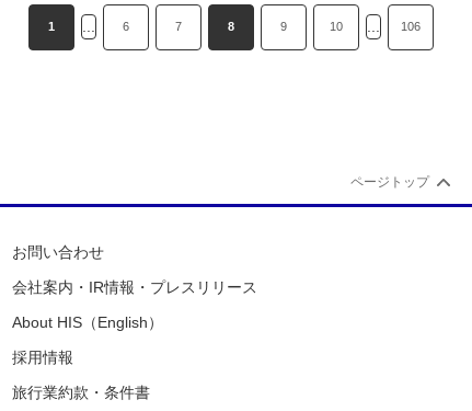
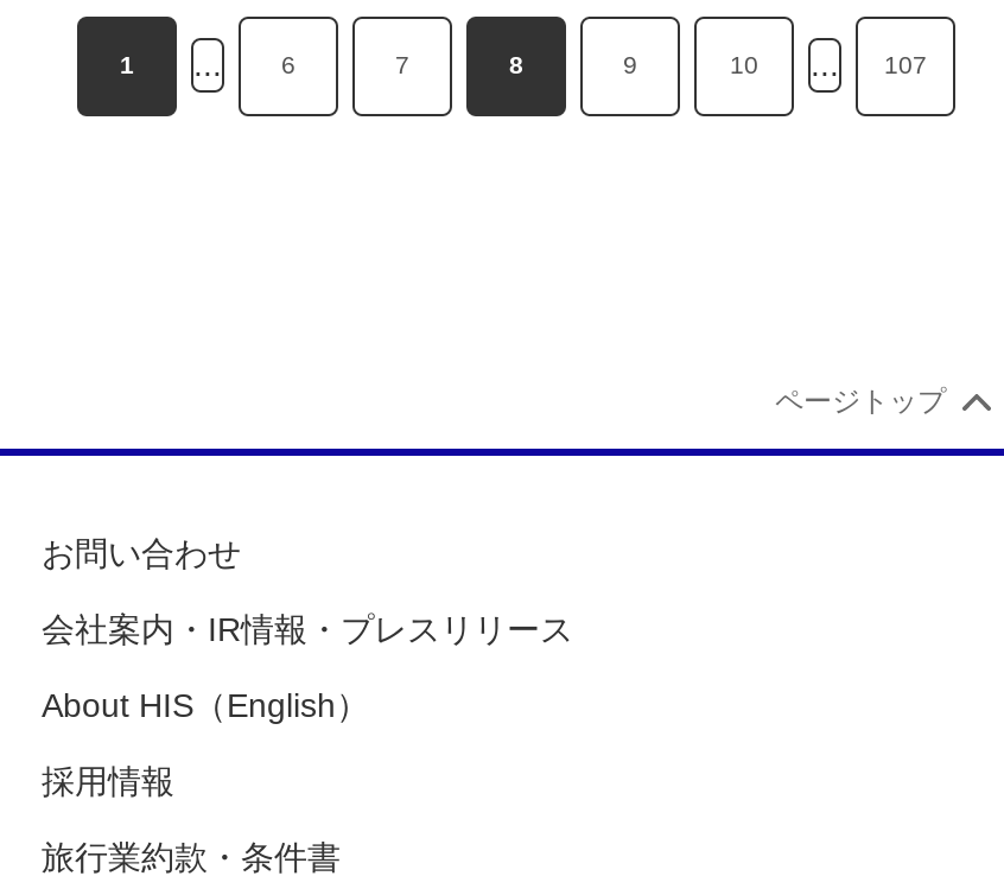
- 106
+ 107
